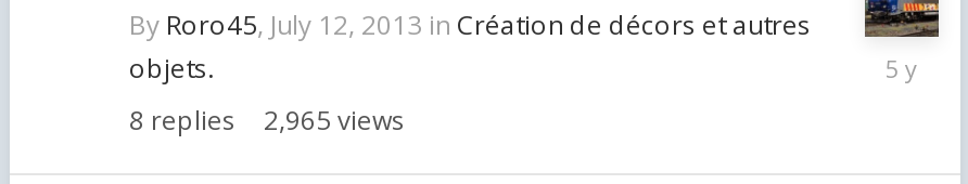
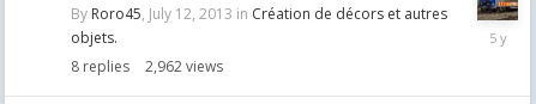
- 8 replies 2,965 views
+ 8 replies 2,962 views
